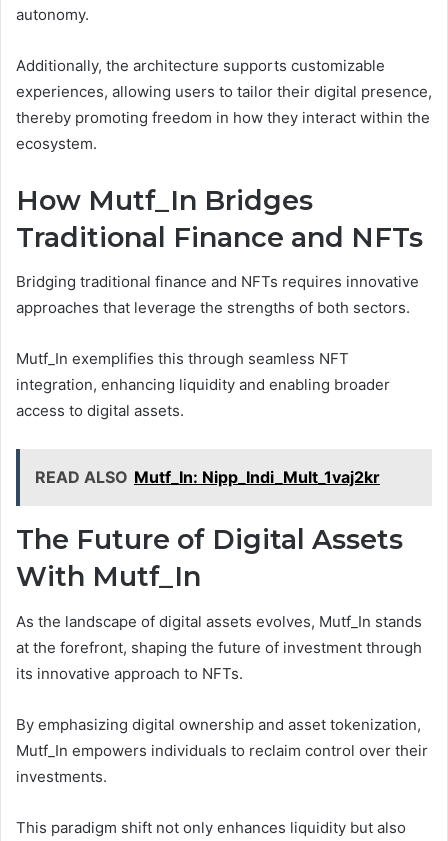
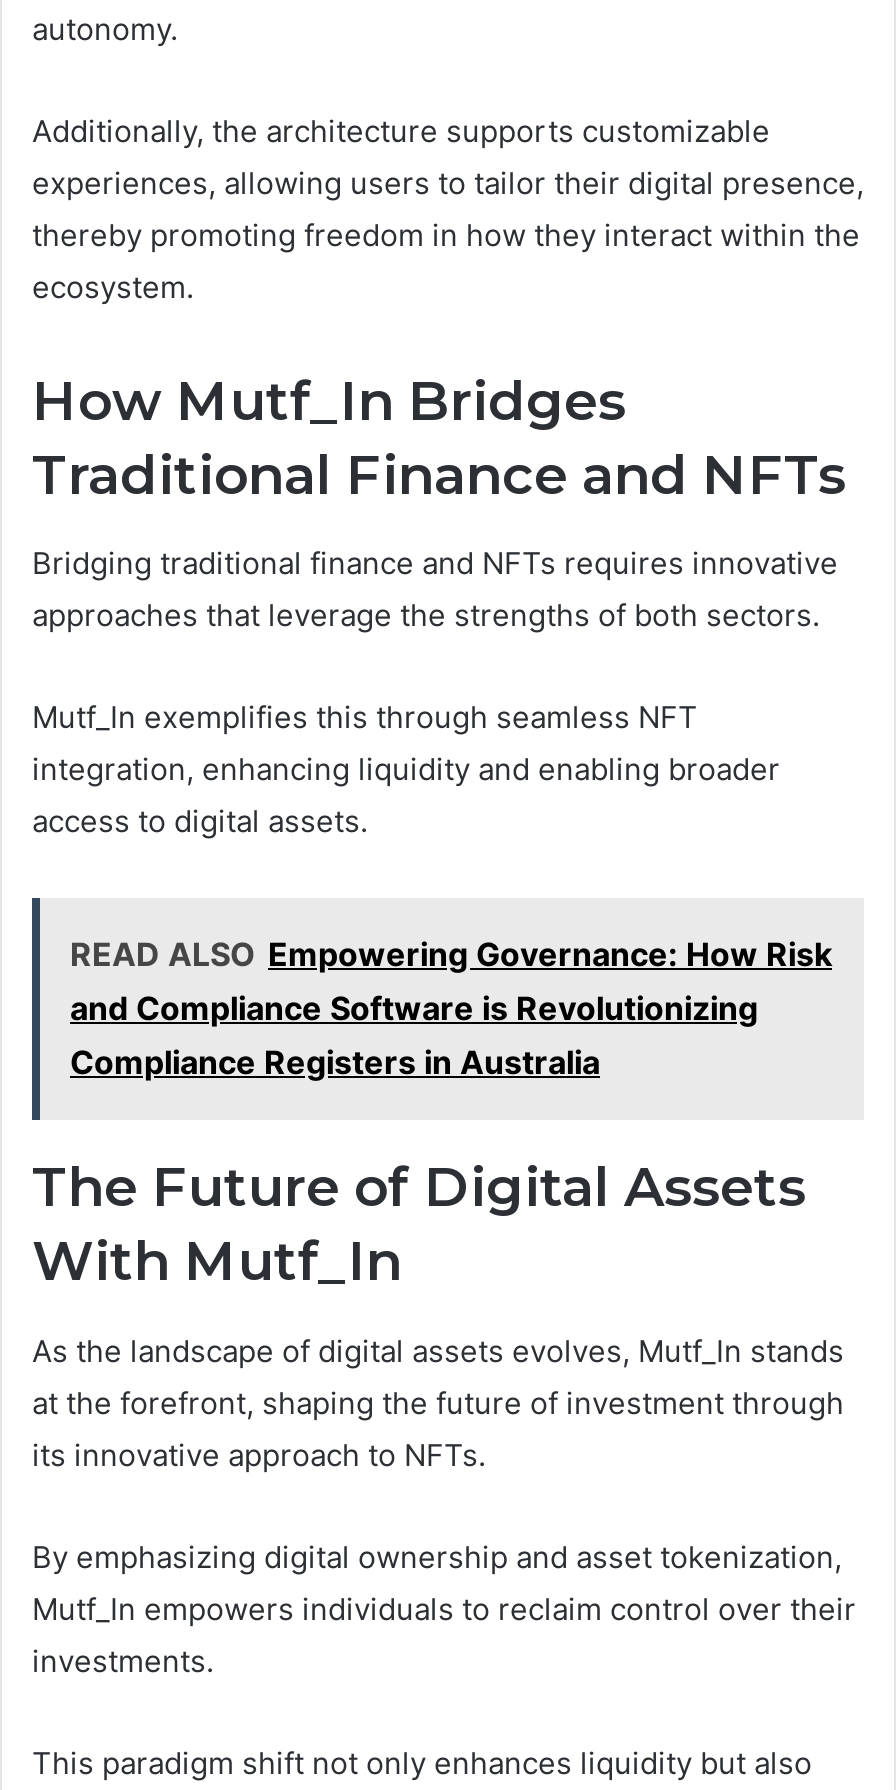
- READ ALSO Mutf_In: Nipp_Indi_Mult_1vaj2kr
+ READ ALSO Empowering Governance: How Risk
+ and Compliance Software is Revolutionizing
+ Compliance Registers in Australia
